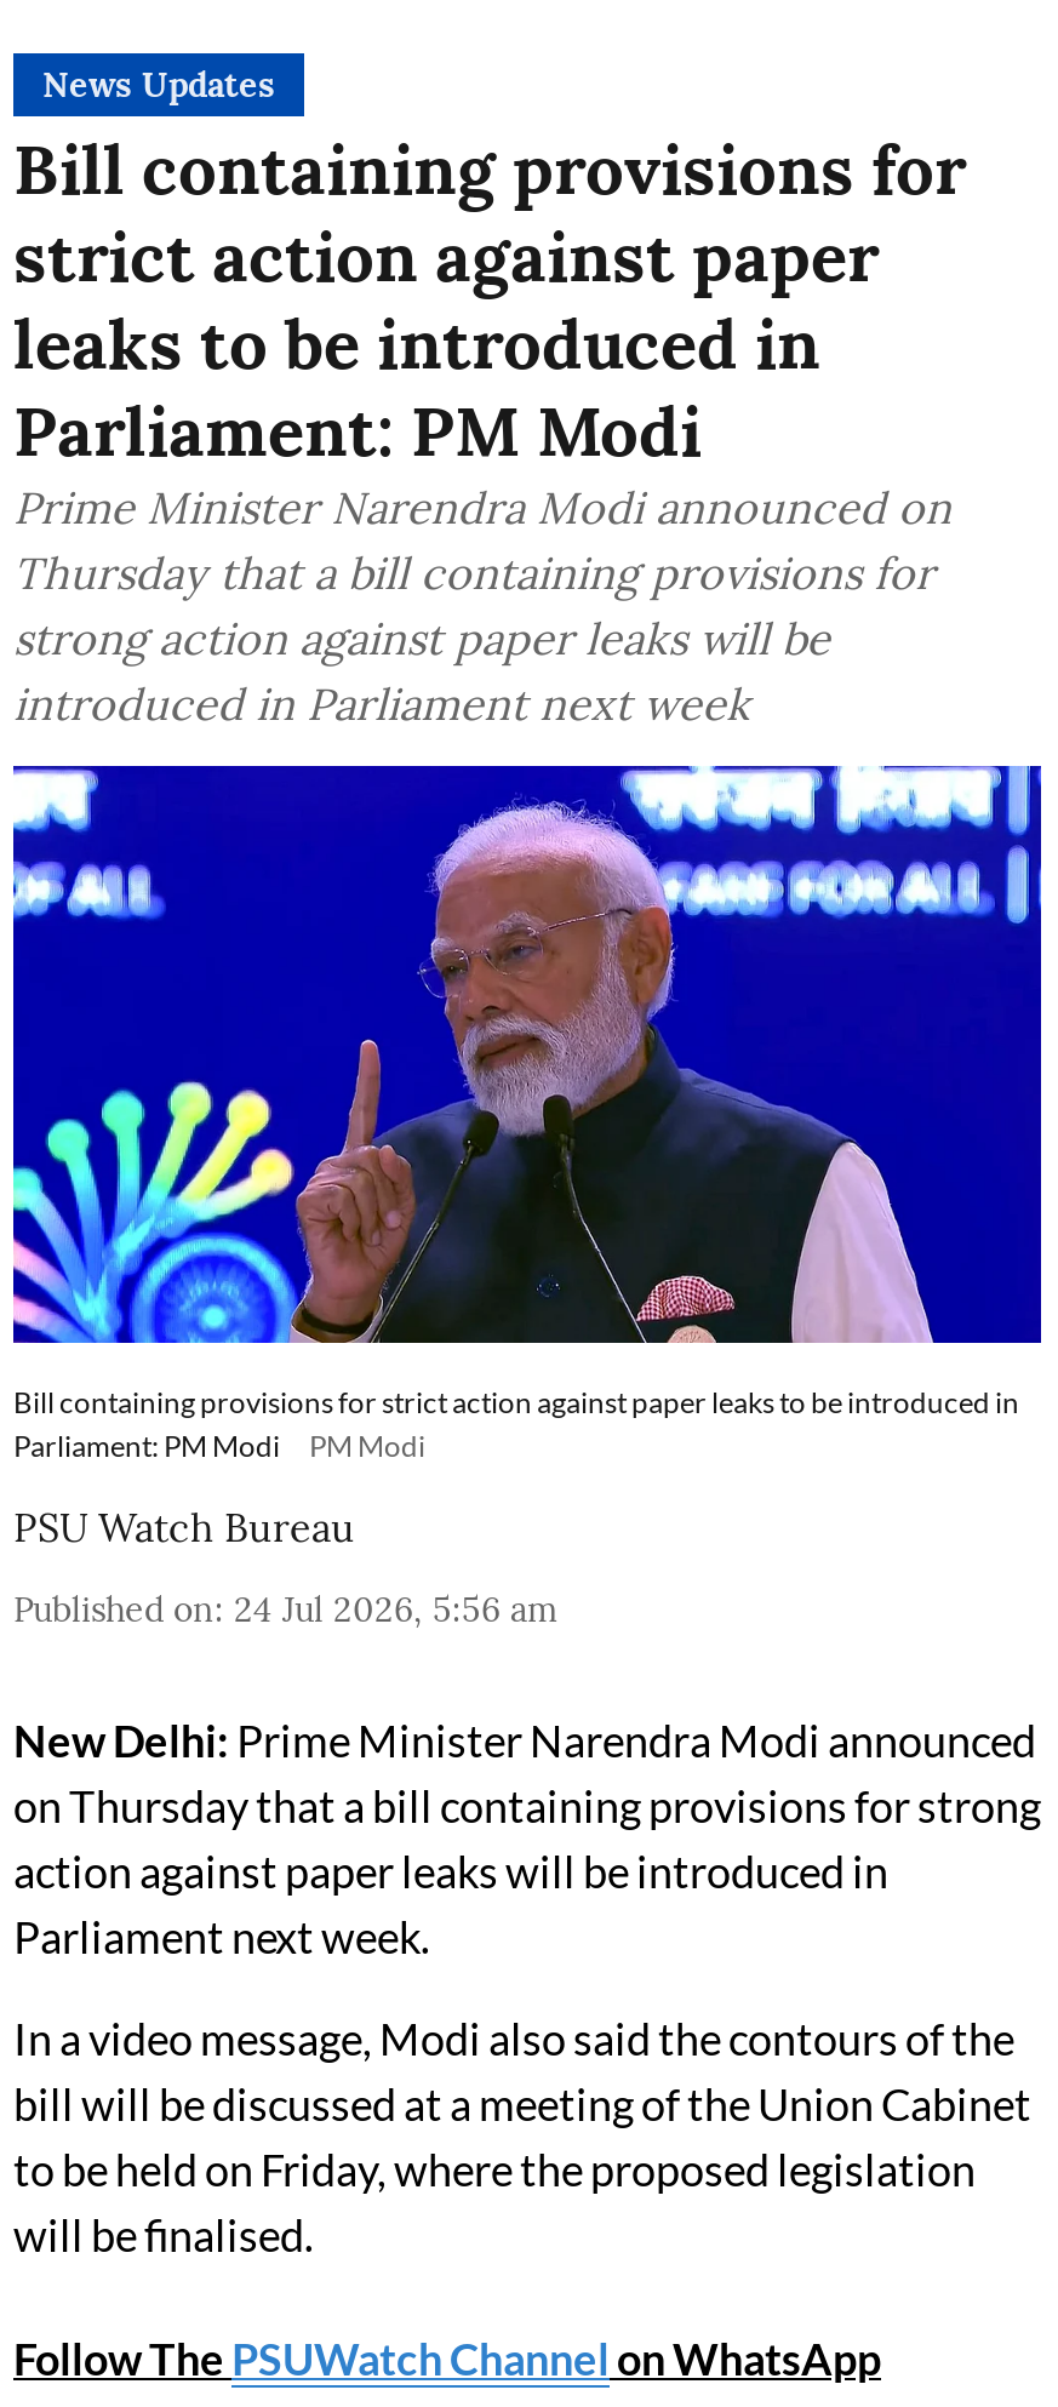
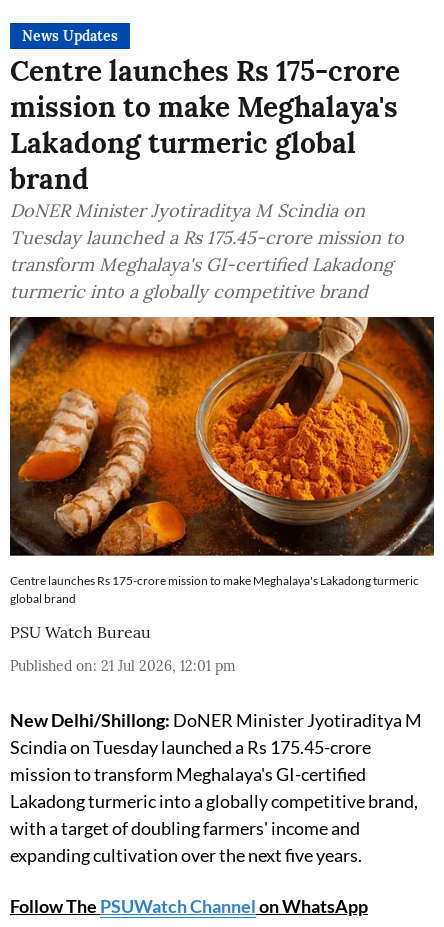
- Bill containing provisions for
- strict action against paper
- leaks to be introduced in
- Parliament: PM Modi
- Prime Minister Narendra Modi announced on
- Thursday that a bill containing provisions for
- strong action against paper leaks will be
- introduced in Parliament next week
+ Centre launches Rs 175-crore
+ mission to make Meghalaya's
+ Lakadong turmeric global
+ brand
+ DoNER Minister Jyotiraditya M Scindia on
+ Tuesday launched a Rs 175.45-crore mission to
+ transform Meghalaya's GI-certified Lakadong
+ turmeric into a globally competitive brand

- [image]
- Bill containing provisions for strict action against paper leaks to be introduced in
- Parliament: PM Modi
- PM Modi
+ [image]
+ Centre launches Rs 175-crore mission to make Meghalaya's Lakadong turmeric
+ global brand

- Published on: 24 Jul 2026, 5:56 am
- New Delhi: Prime Minister Narendra Modi announced
- on Thursday that a bill containing provisions for strong
- action against paper leaks will be introduced in
- Parliament next week.
- In a video message, Modi also said the contours of the
- bill will be discussed at a meeting of the Union Cabinet
- to be held on Friday, where the proposed legislation
- will be finalised.
+ Published on: 21 Jul 2026, 12:01 pm
+ New Delhi/Shillong: DoNER Minister Jyotiraditya M
+ Scindia on Tuesday launched a Rs 175.45-crore
+ mission to transform Meghalaya's GI-certified
+ Lakadong turmeric into a globally competitive brand,
+ with a target of doubling farmers' income and
+ expanding cultivation over the next five years.
